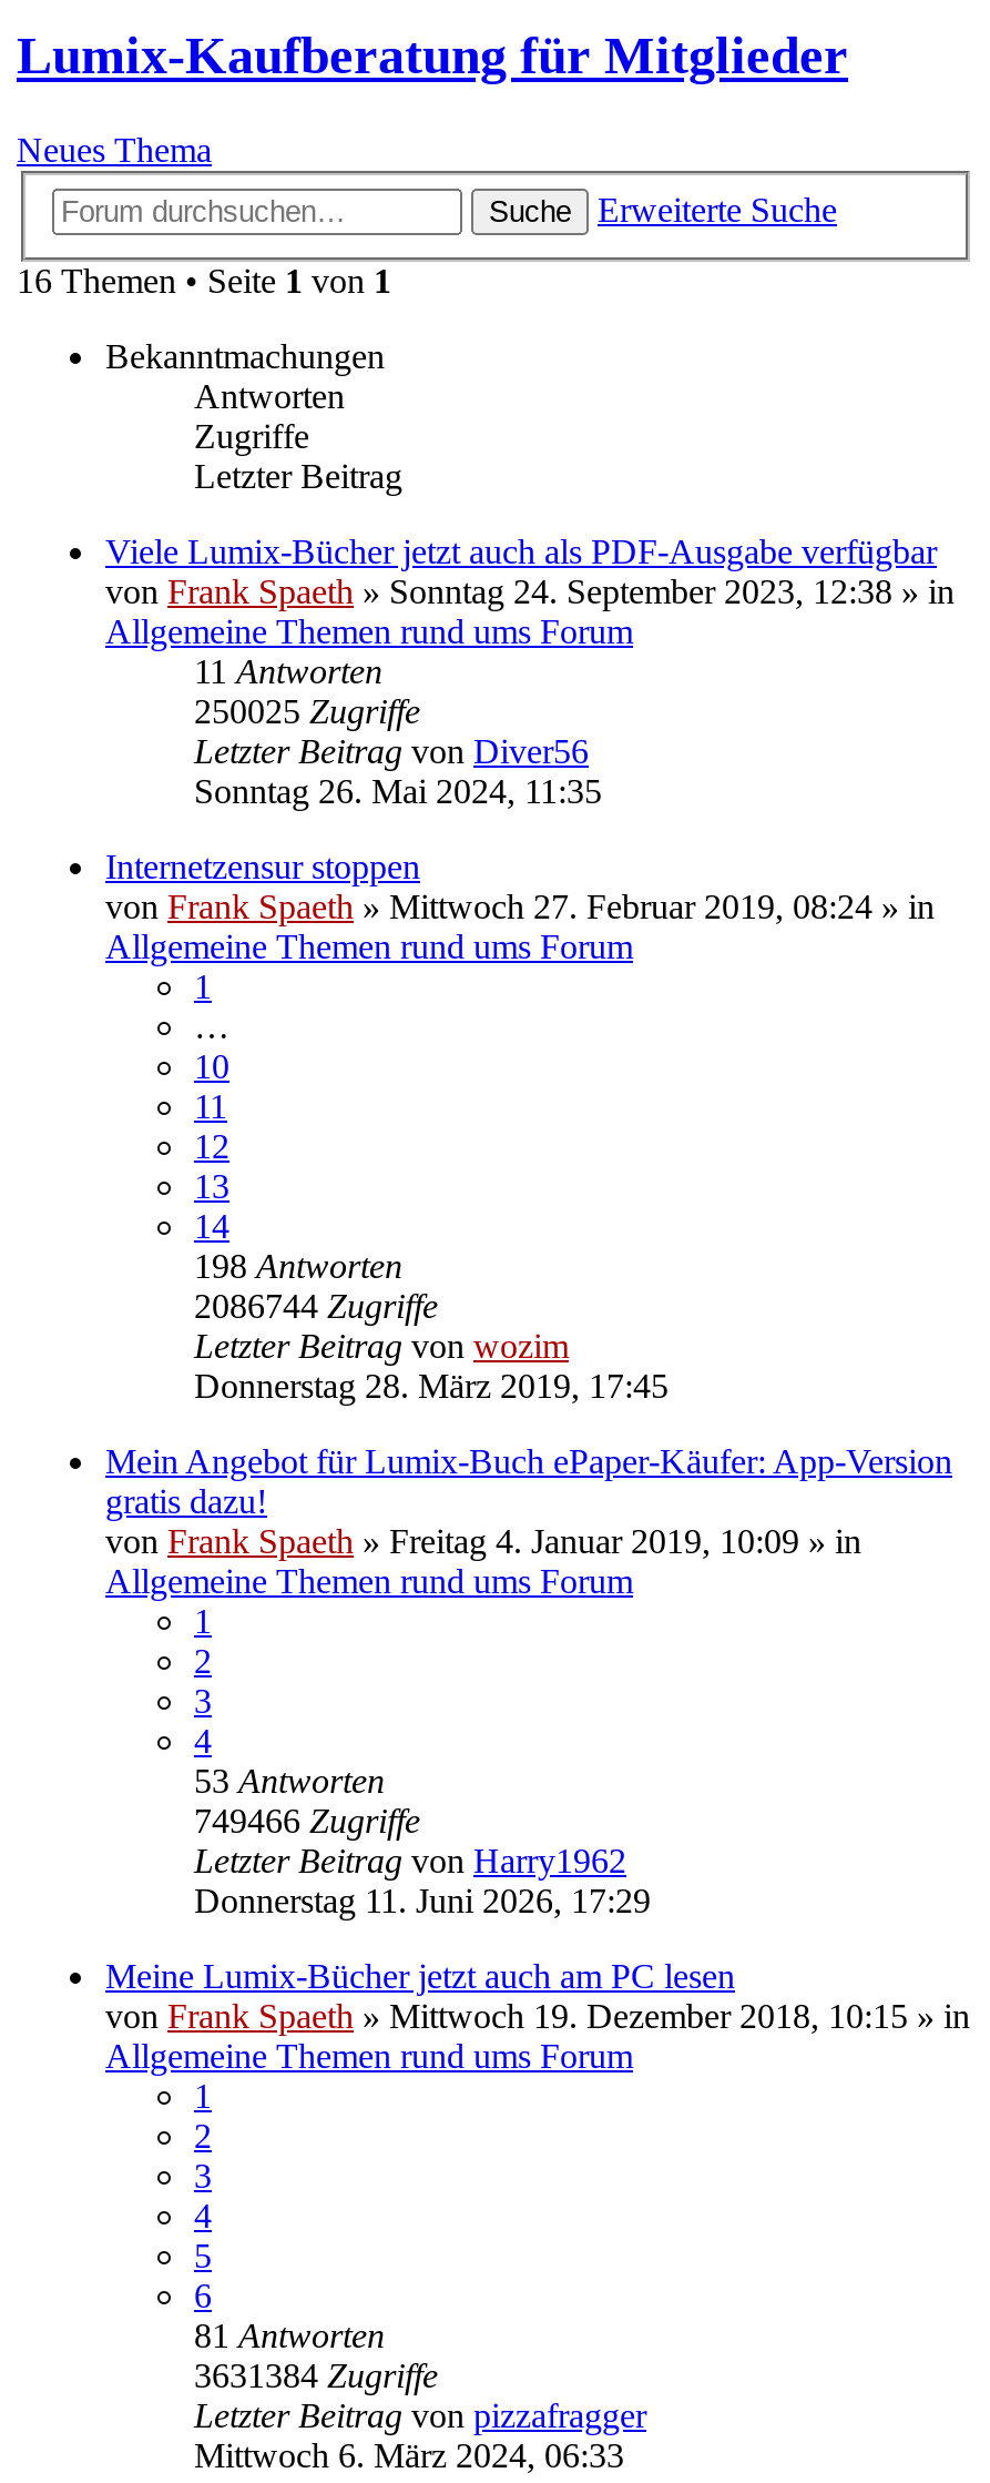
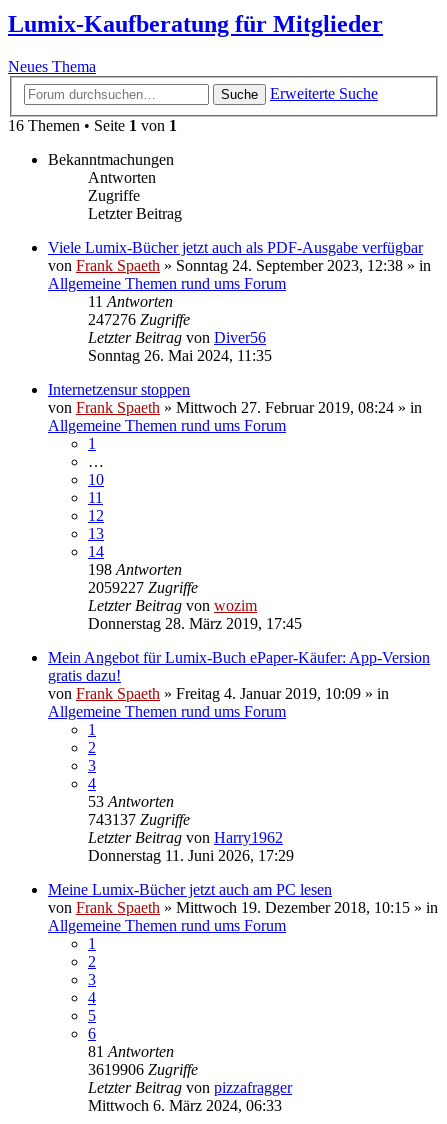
- 250025 Zugriffe
+ 247276 Zugriffe

- 2086744 Zugriffe
+ 2059227 Zugriffe

- 749466 Zugriffe
+ 743137 Zugriffe

- 3631384 Zugriffe
+ 3619906 Zugriffe
